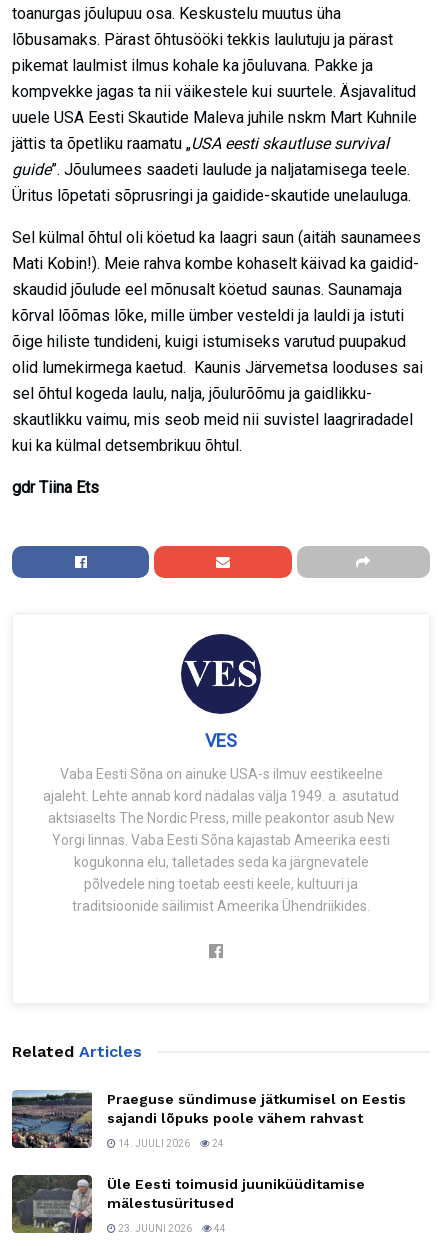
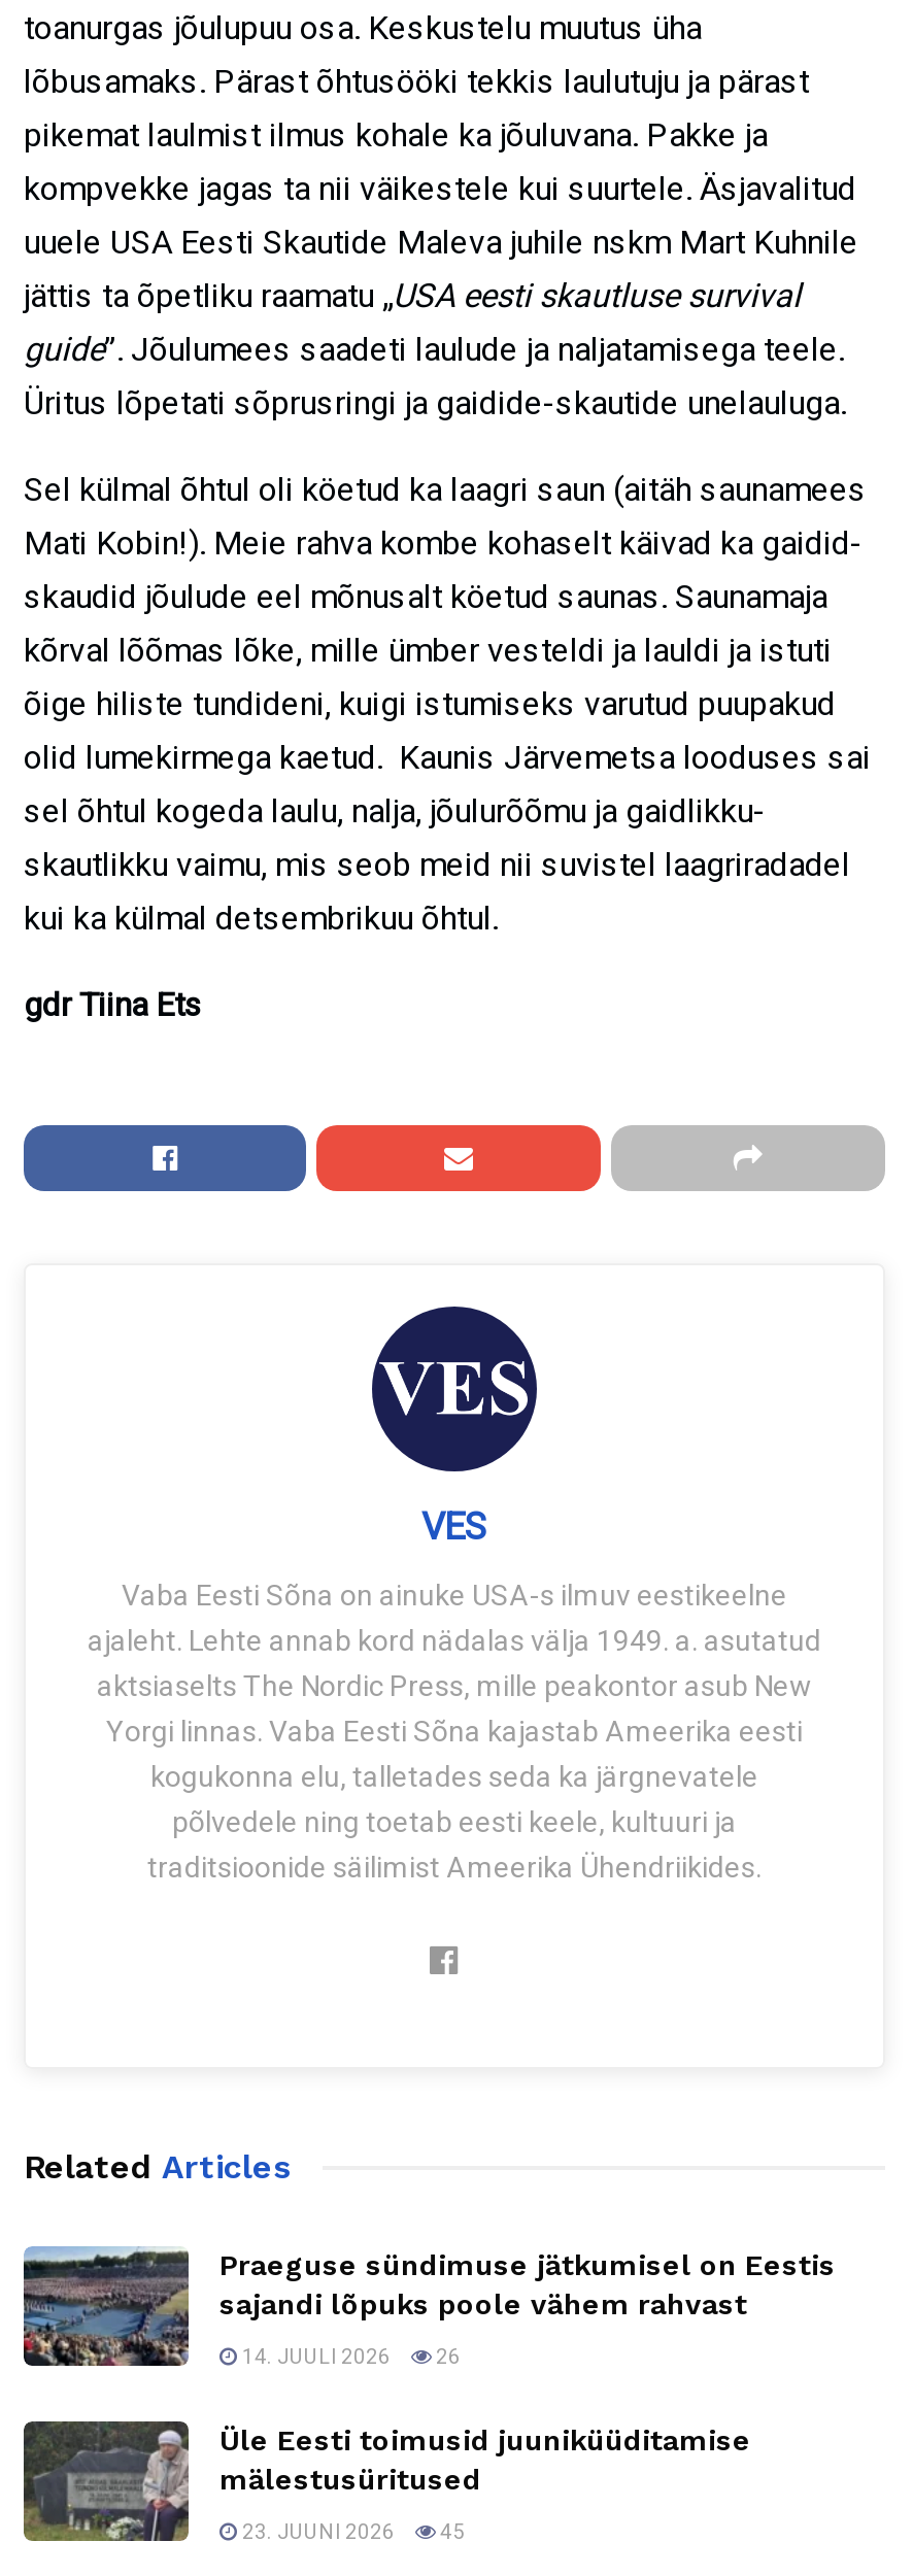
- 14. JUULI 2026 24
+ 14. JUULI 2026 26

- 23. JUUNI 2026 44
+ 23. JUUNI 2026 45
